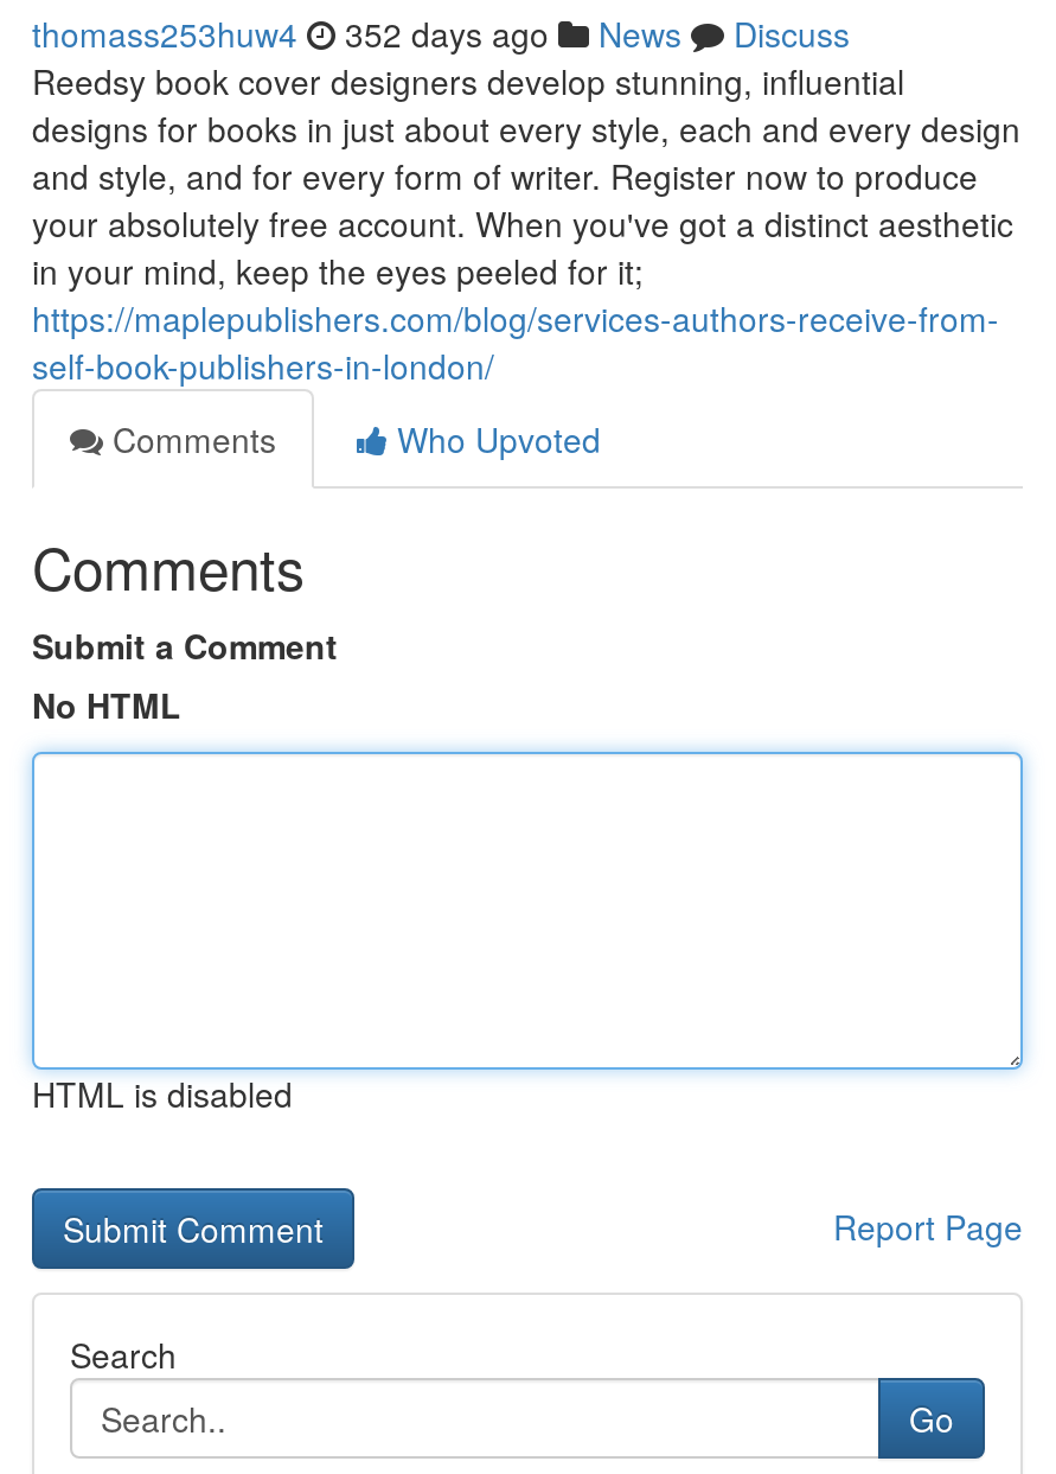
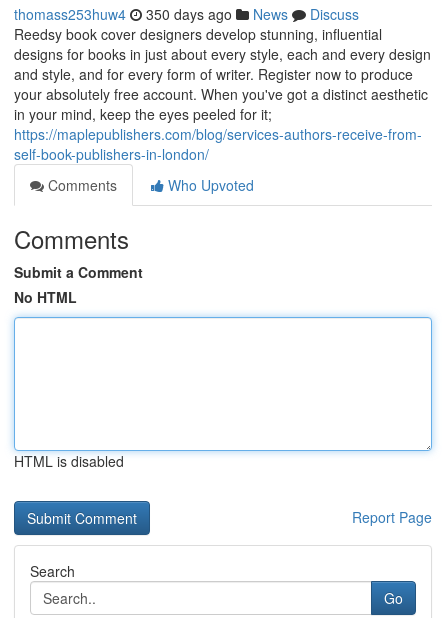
- thomass253huw4 352 days ago News Discuss
+ thomass253huw4 350 days ago News Discuss
